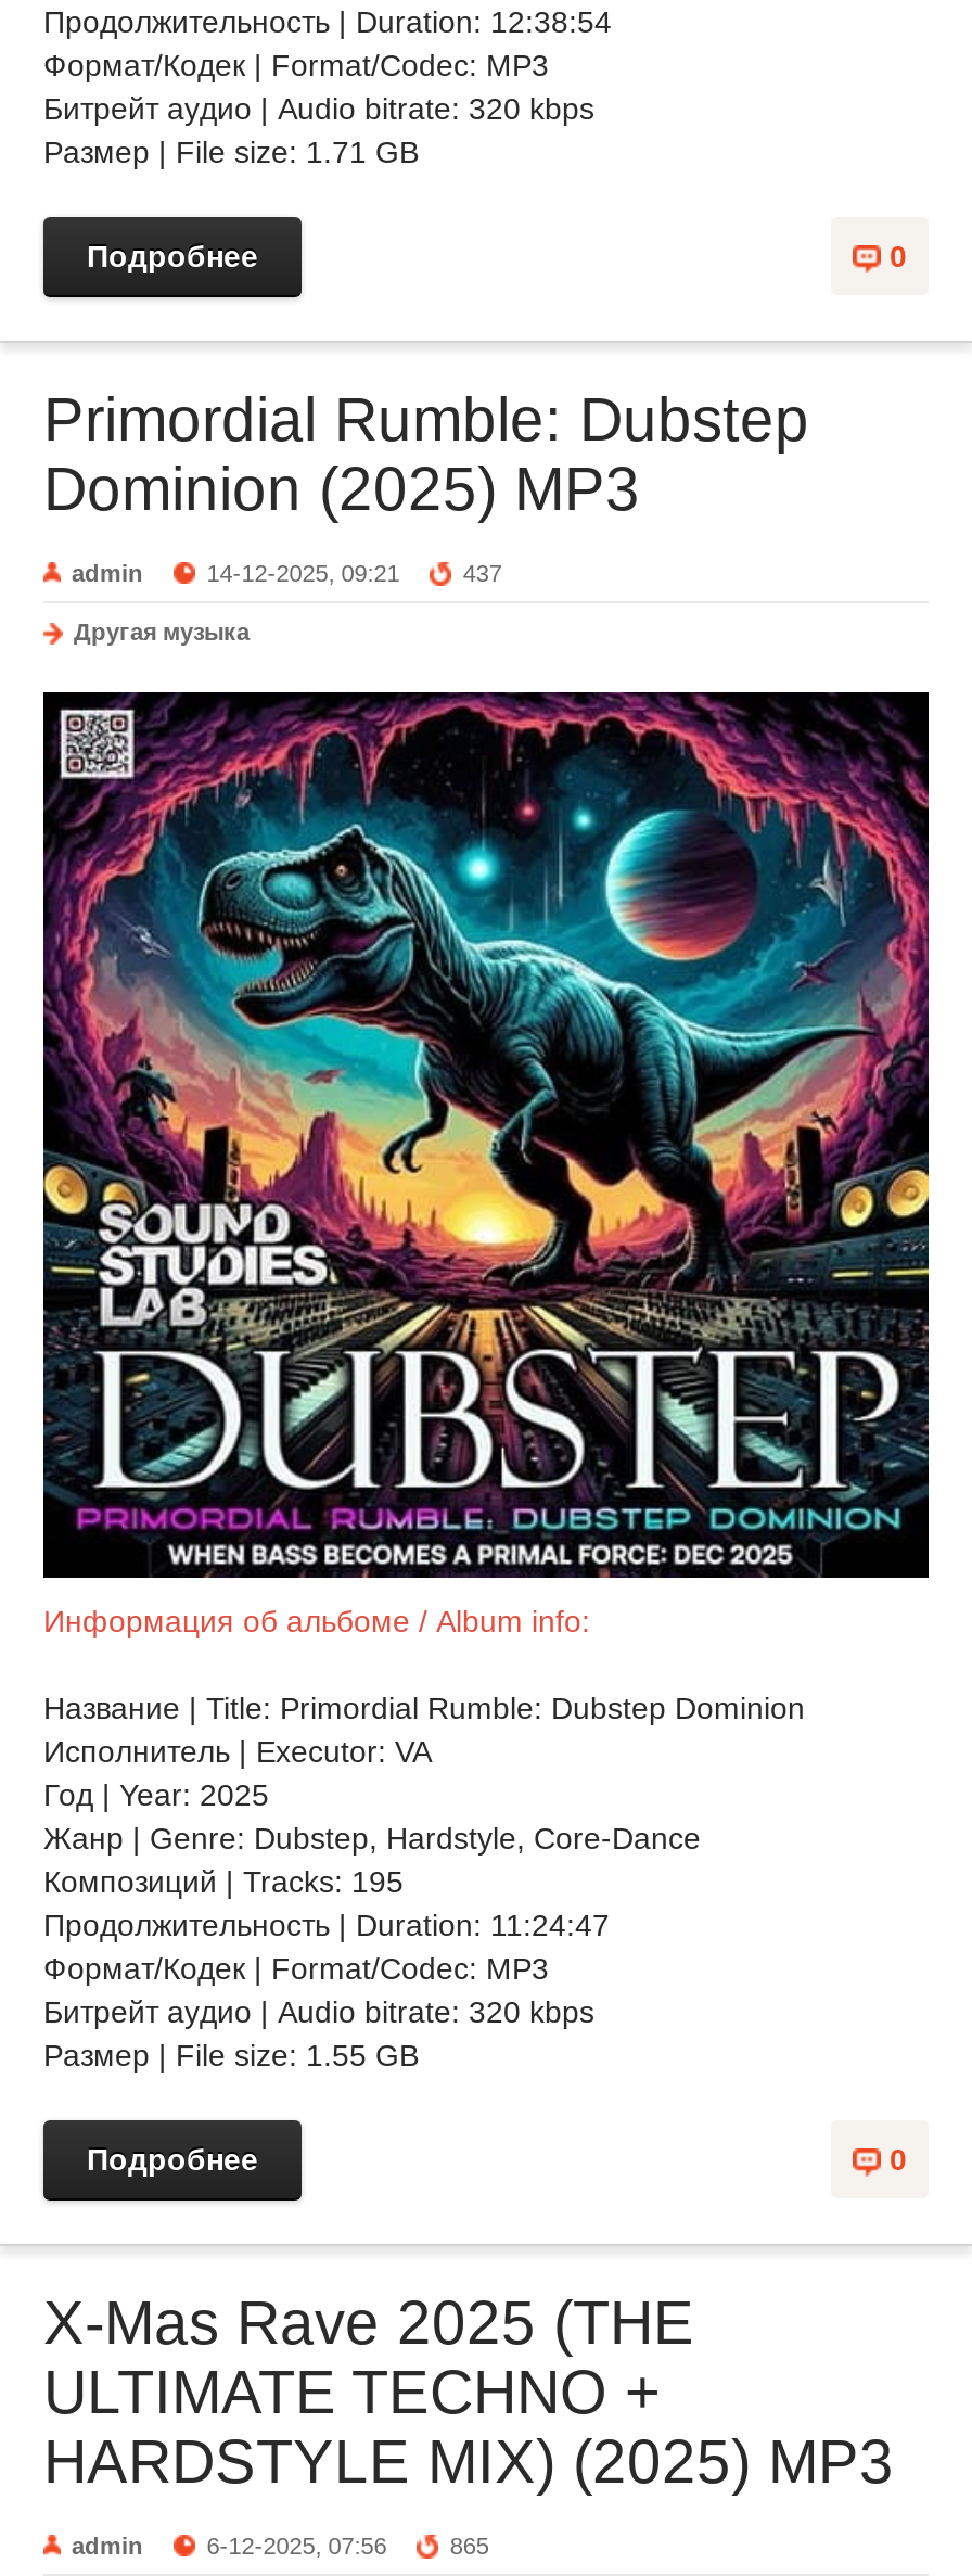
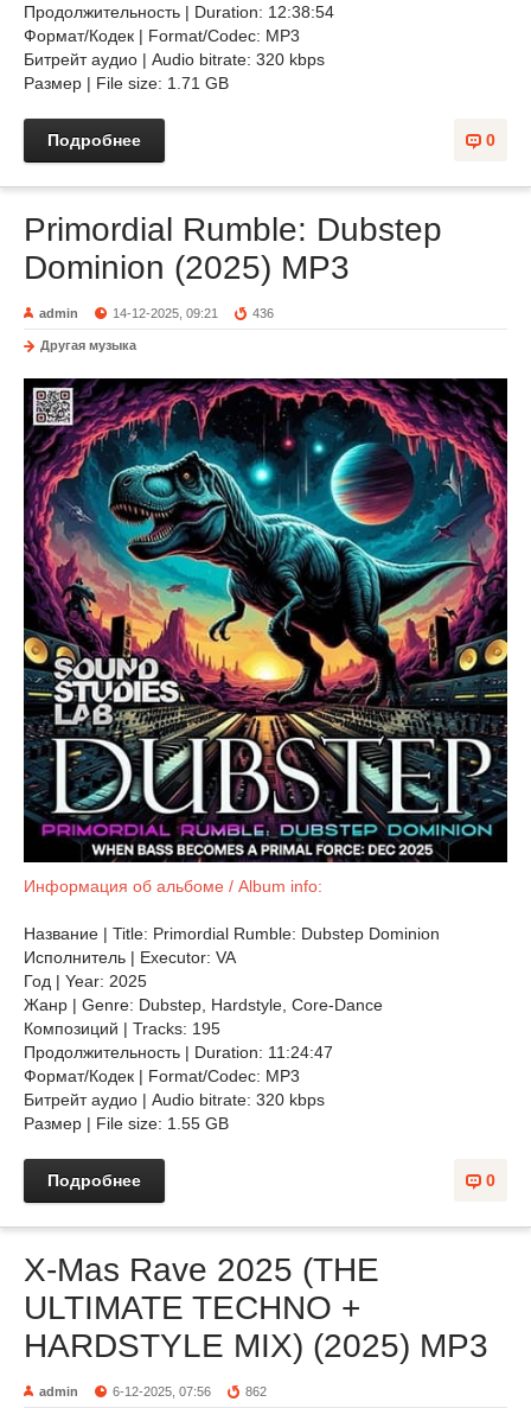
- 437
+ 436

- 865
+ 862
